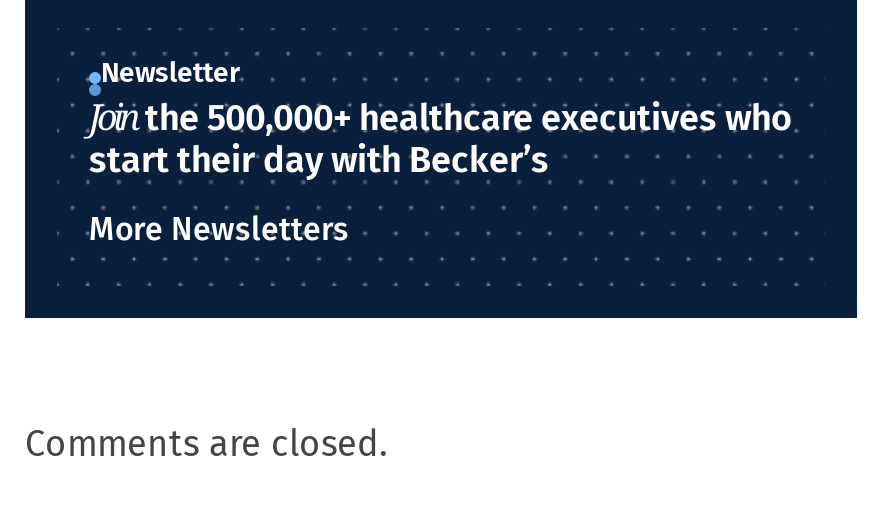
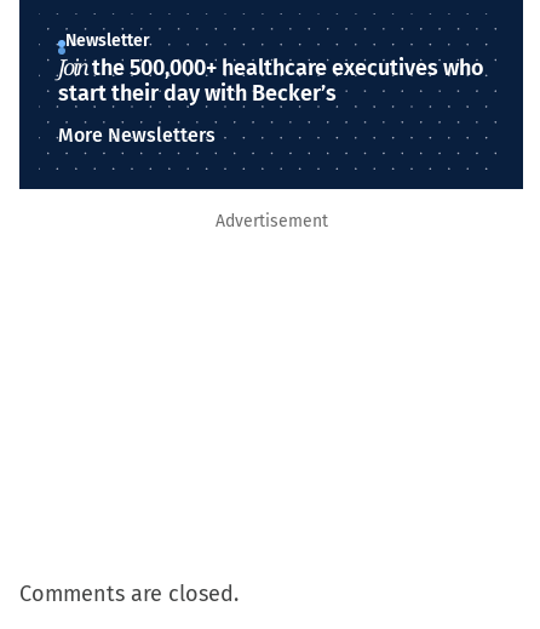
+ Advertisement
